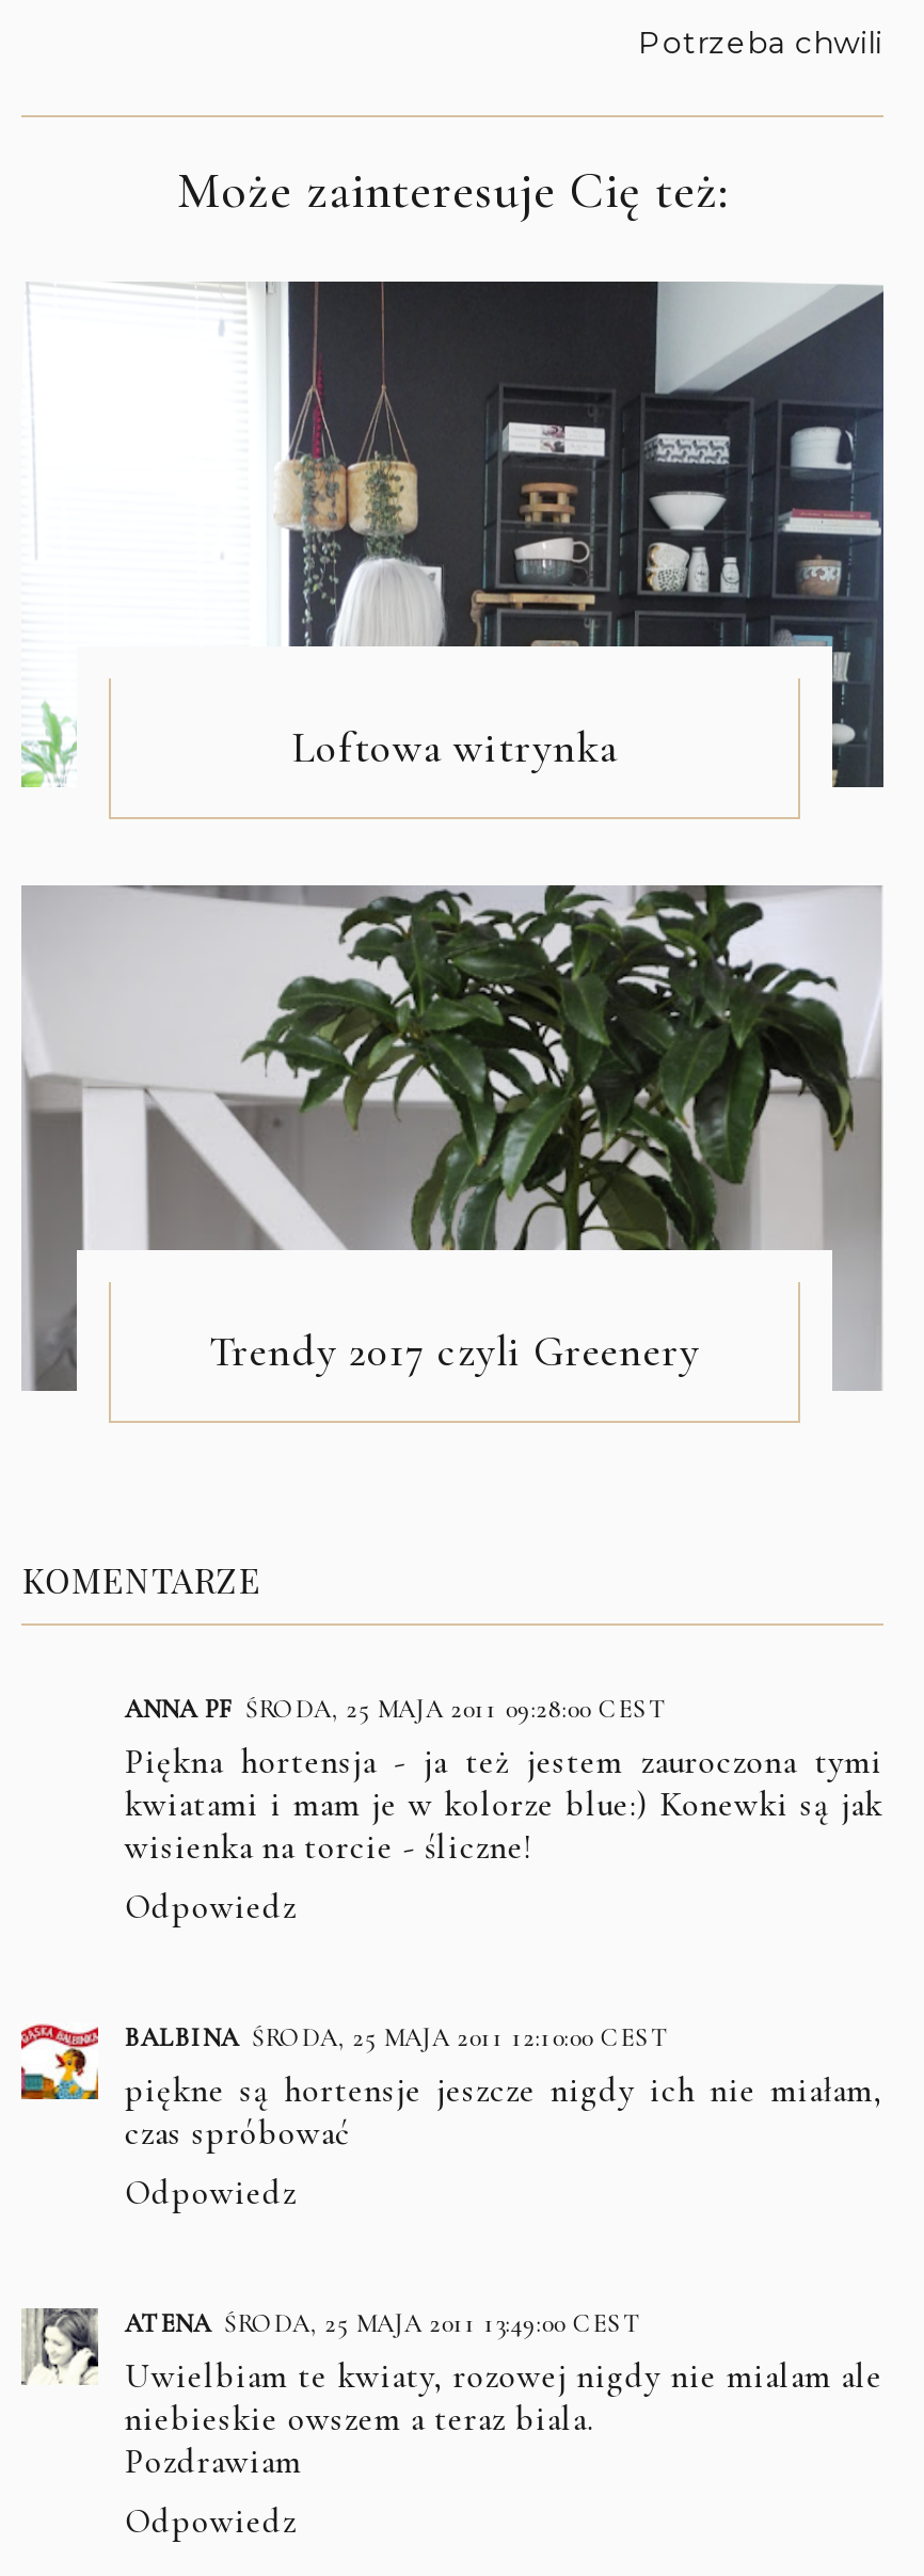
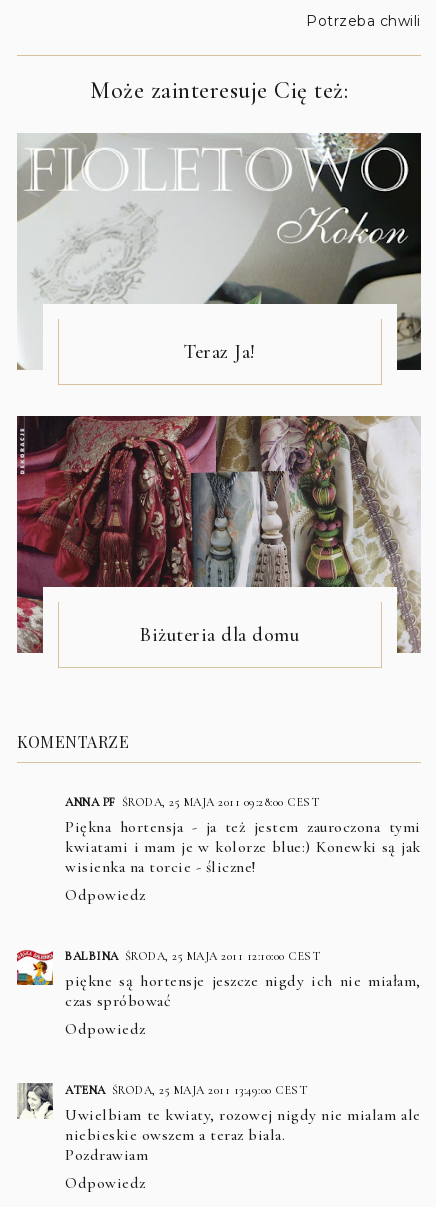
- [image]
- Loftowa witrynka
+ [image]
+ Teraz Ja!

- [image]
- Trendy 2017 czyli Greenery
+ [image]
+ Biżuteria dla domu
